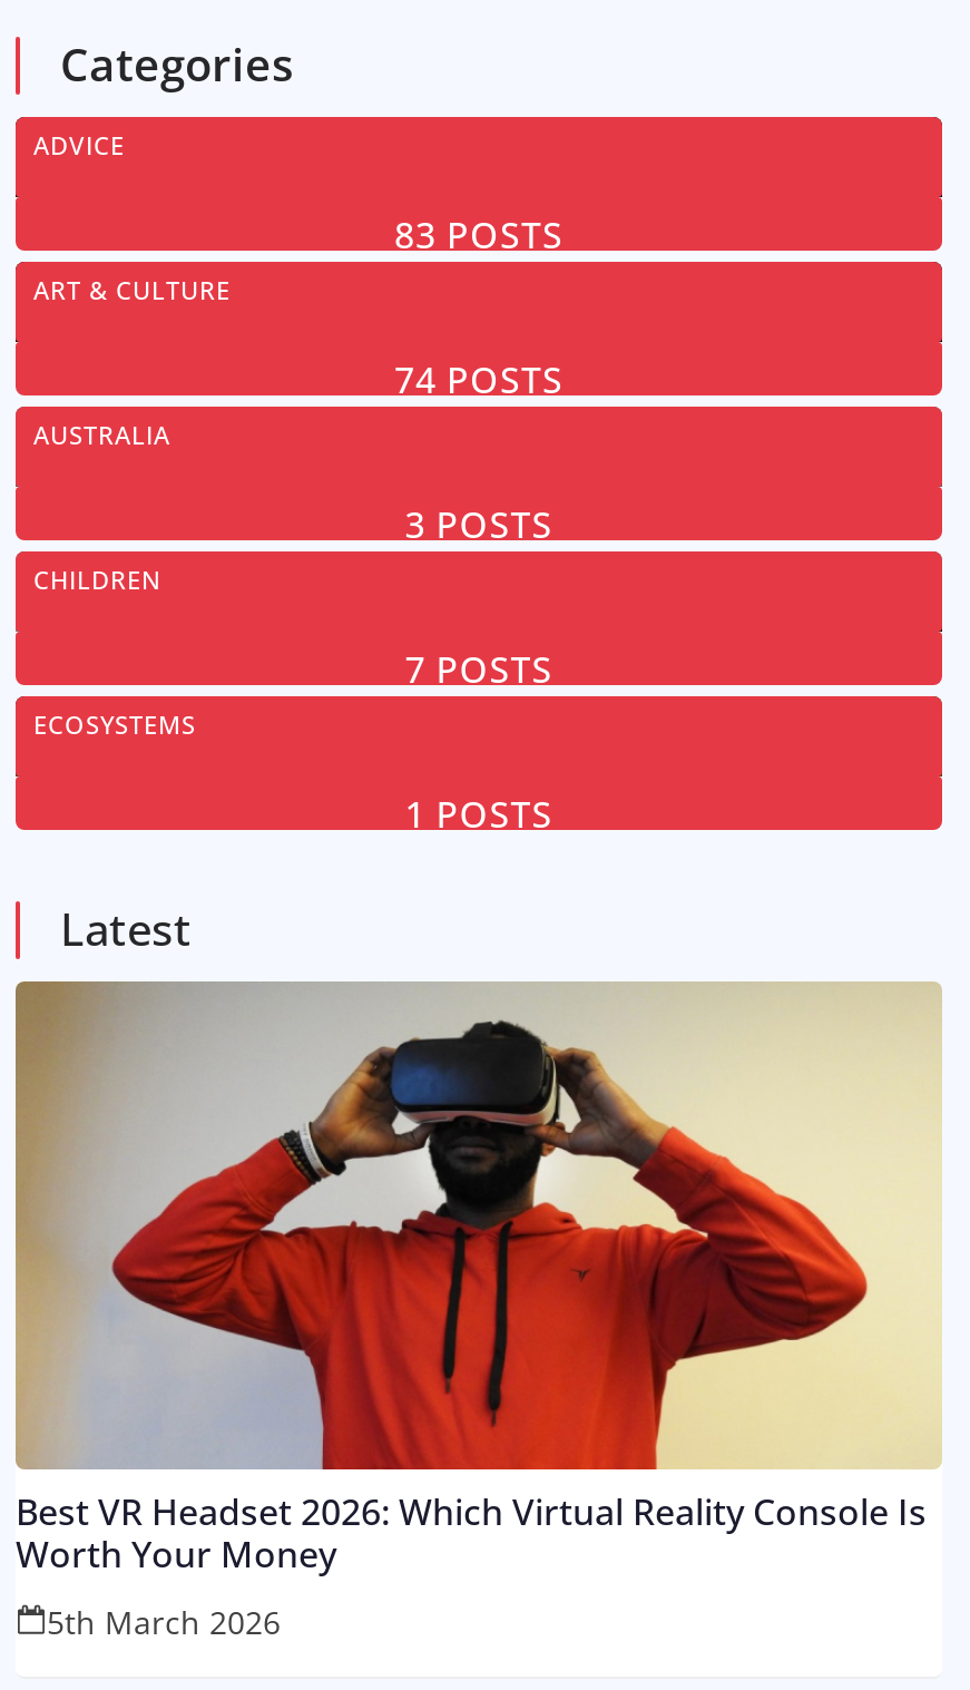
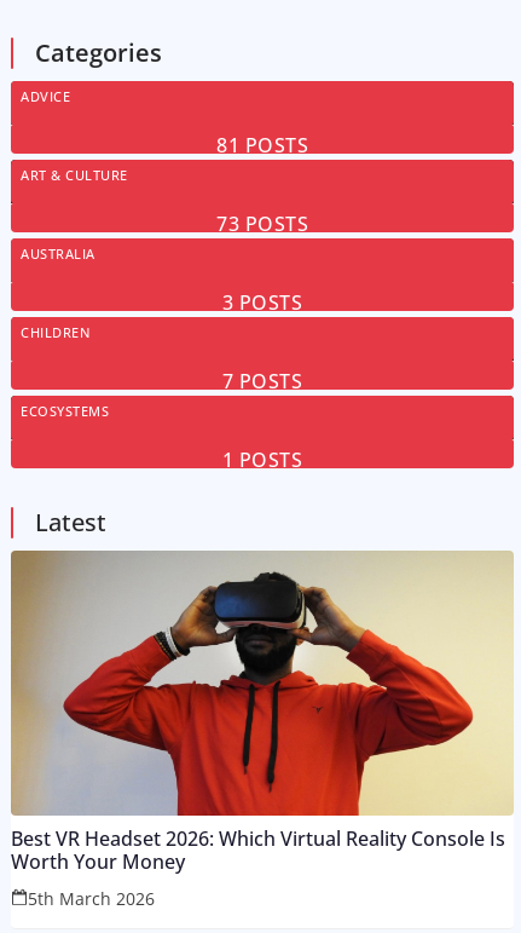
- 83 POSTS
+ 81 POSTS

- 74 POSTS
+ 73 POSTS
